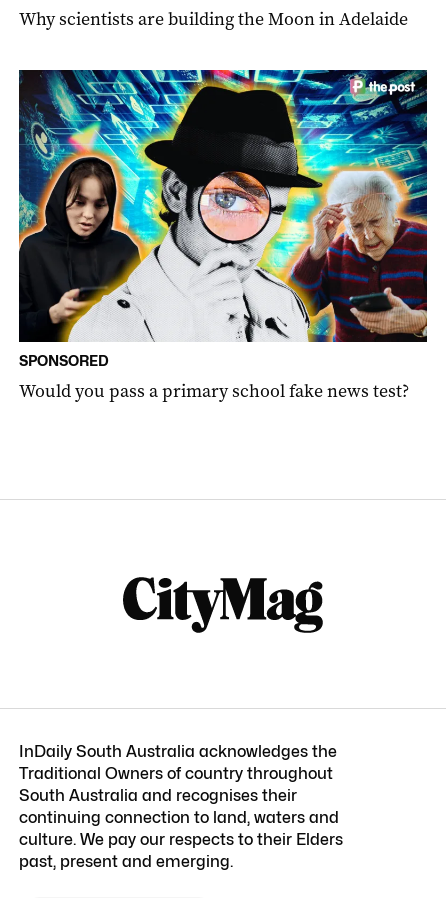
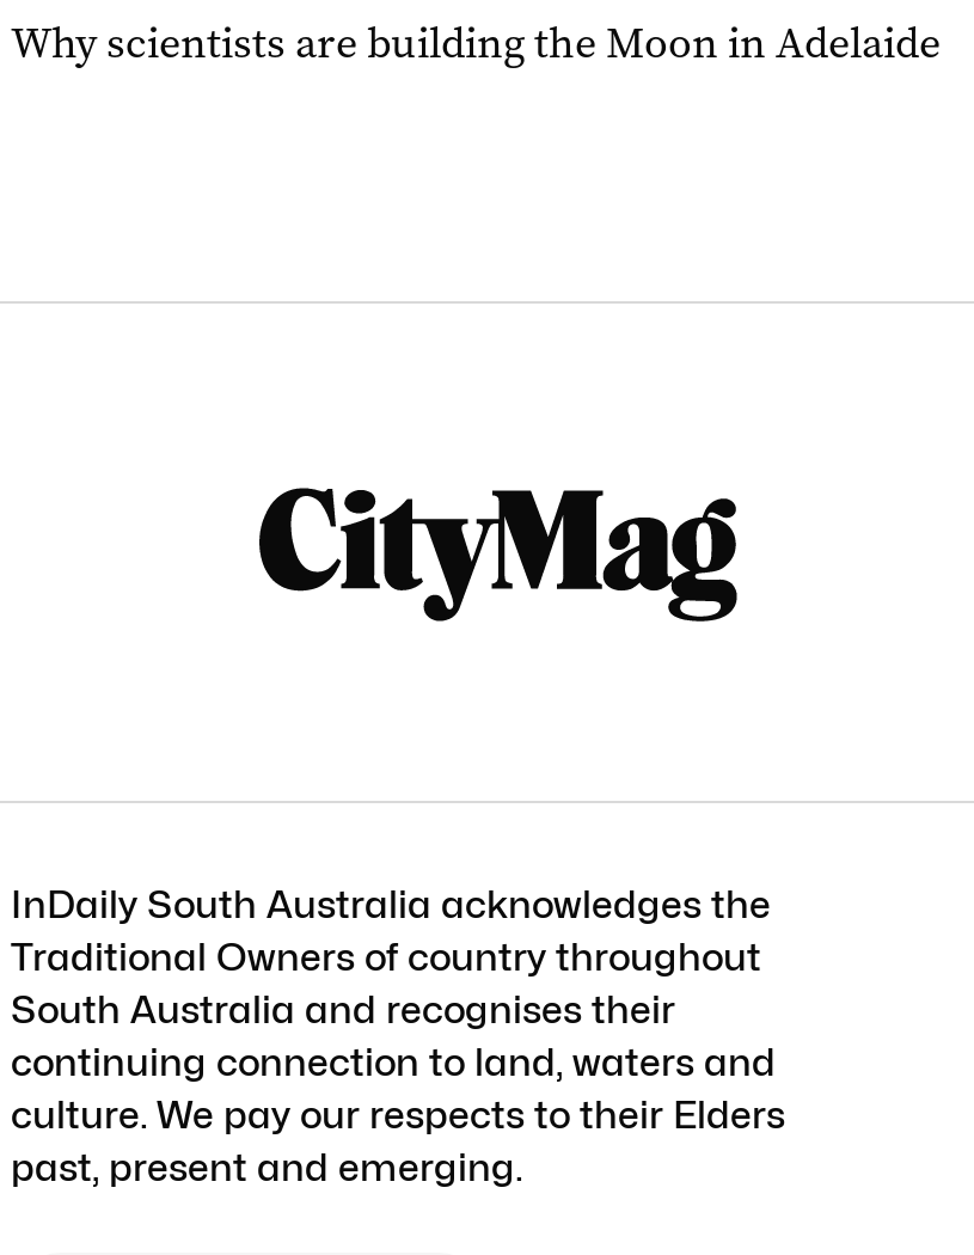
- [image]
- SPONSORED
- Would you pass a primary school fake news test?
